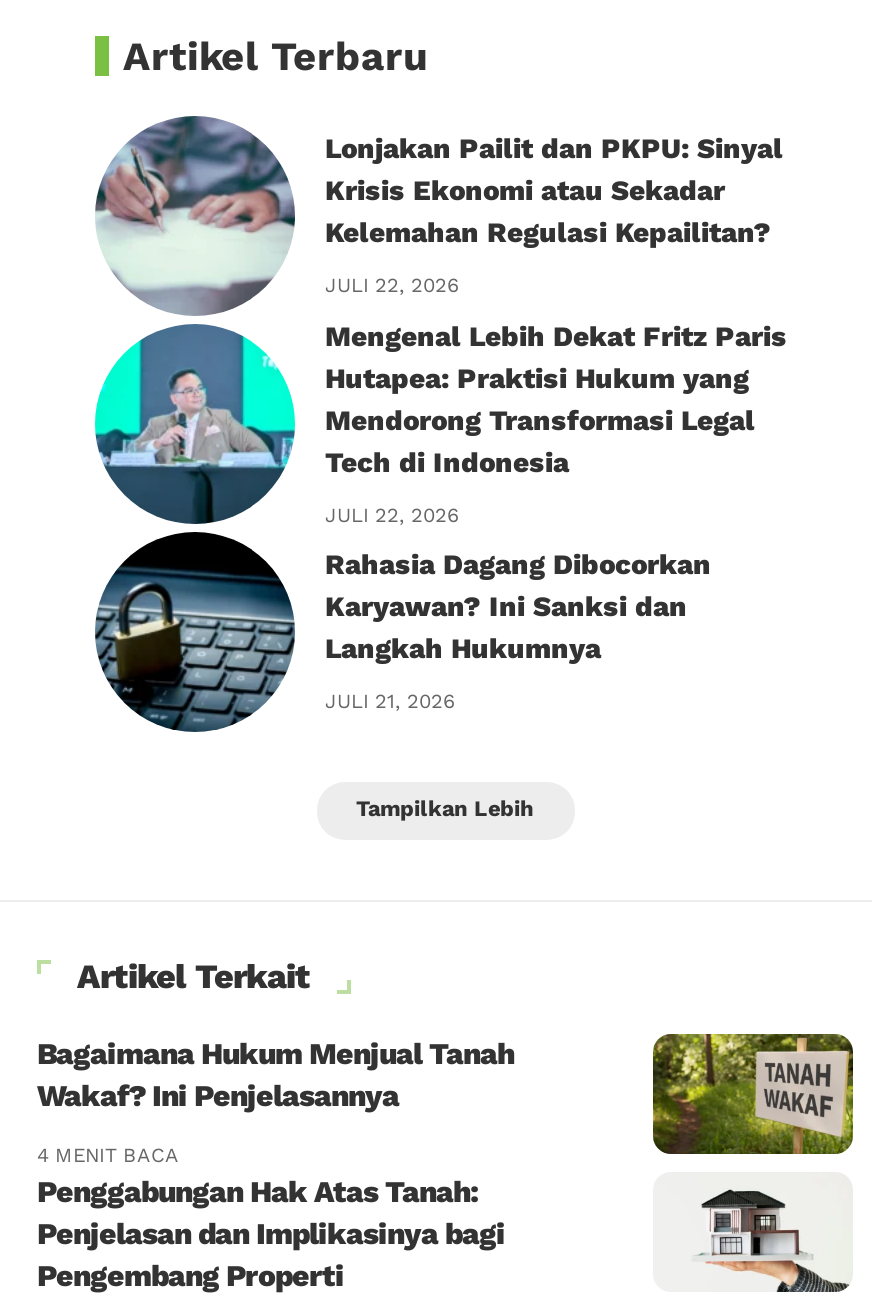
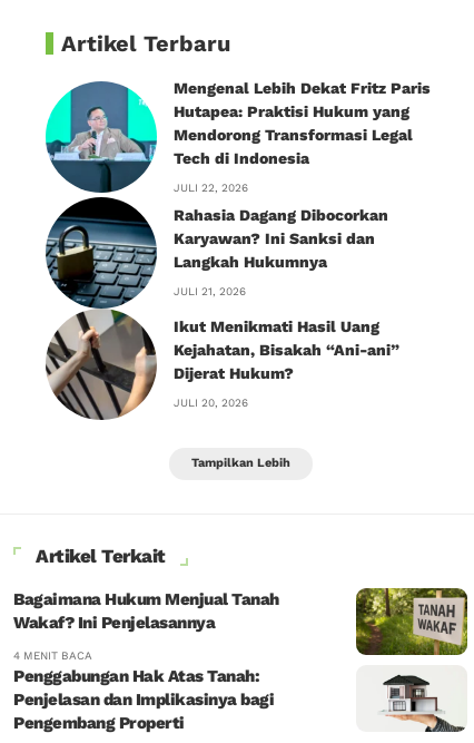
- [image]
- Lonjakan Pailit dan PKPU: Sinyal
- Krisis Ekonomi atau Sekadar
- Kelemahan Regulasi Kepailitan?
- JULI 22, 2026

moved up: [image] | Mengenal Lebih Dekat Fritz Paris | Hutapea: Praktisi Hukum yang | ... | Langkah Hukumnya | JULI 21, 2026

+ [image]
+ Ikut Menikmati Hasil Uang
+ Kejahatan, Bisakah “Ani-ani”
+ Dijerat Hukum?
+ JULI 20, 2026
